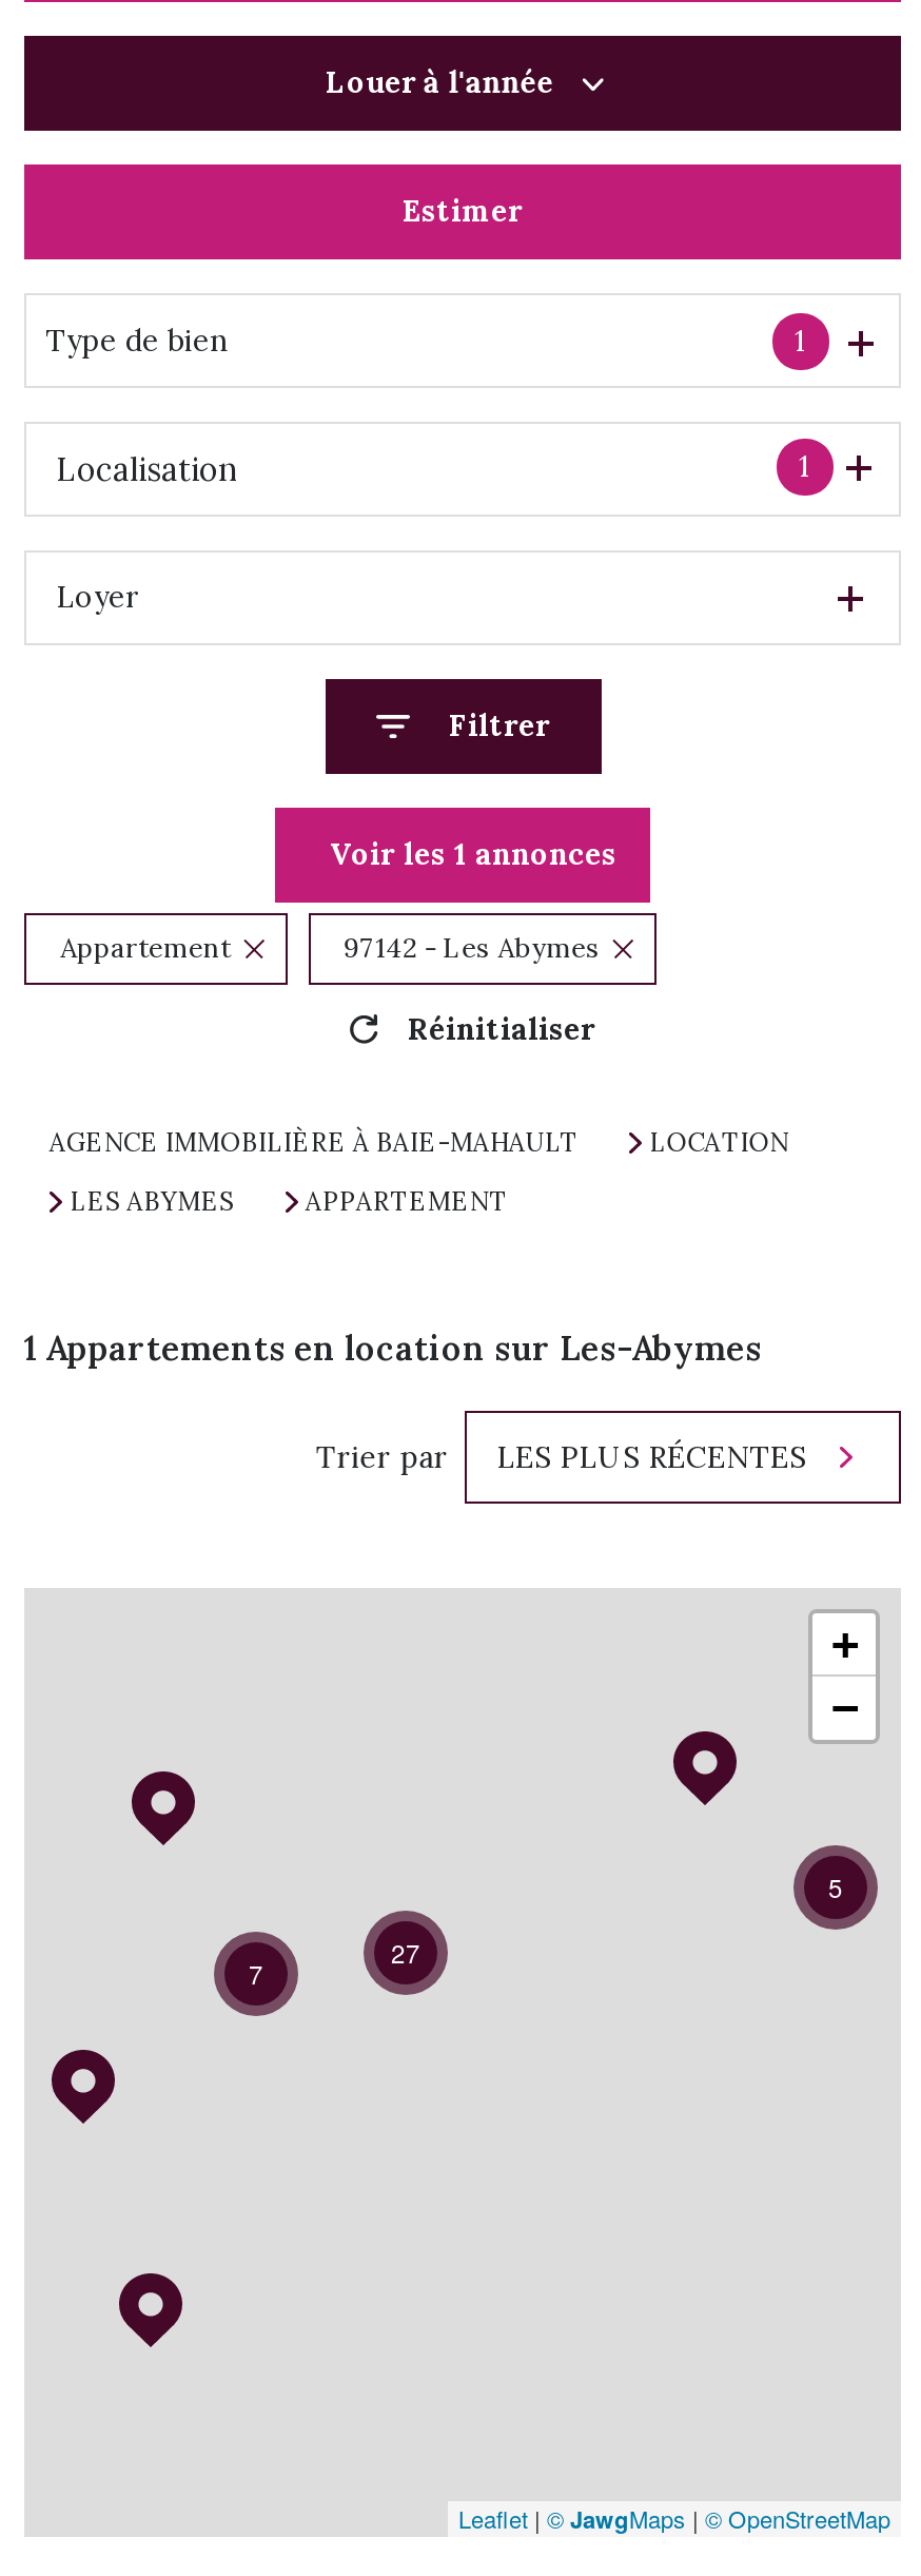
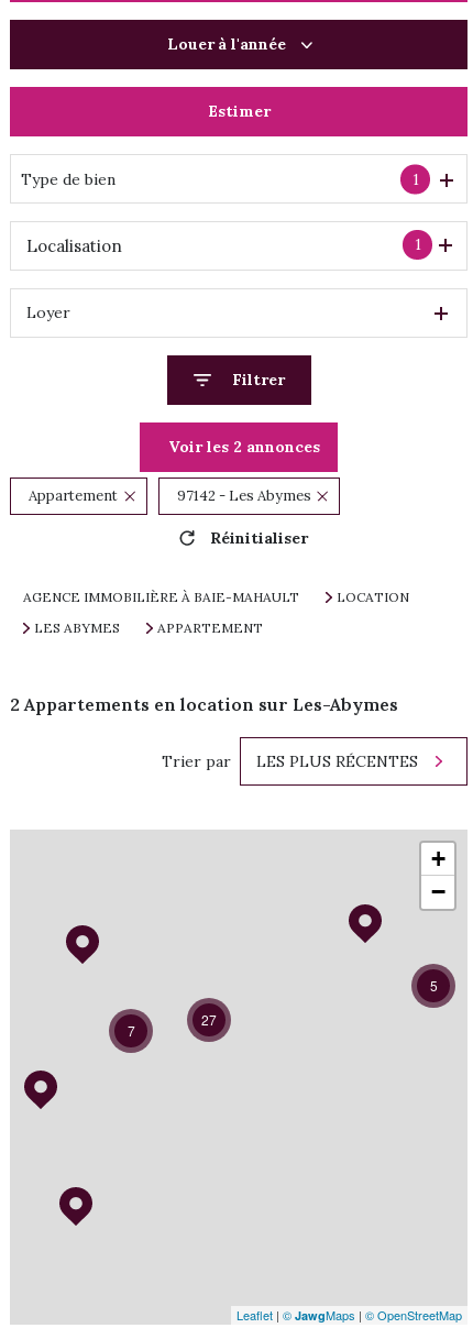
- Voir les 1 annonces
+ Voir les 2 annonces

- 1 Appartements en location sur Les-Abymes
+ 2 Appartements en location sur Les-Abymes
